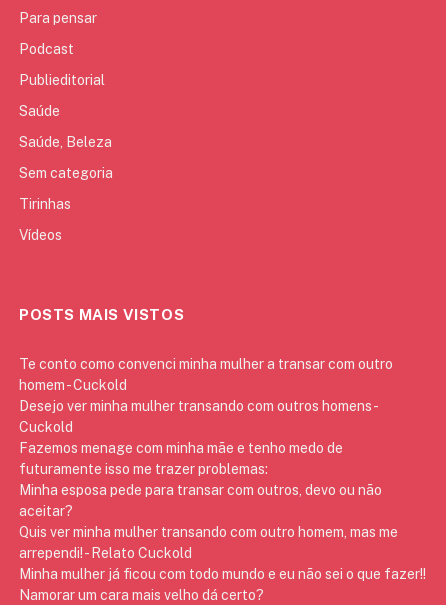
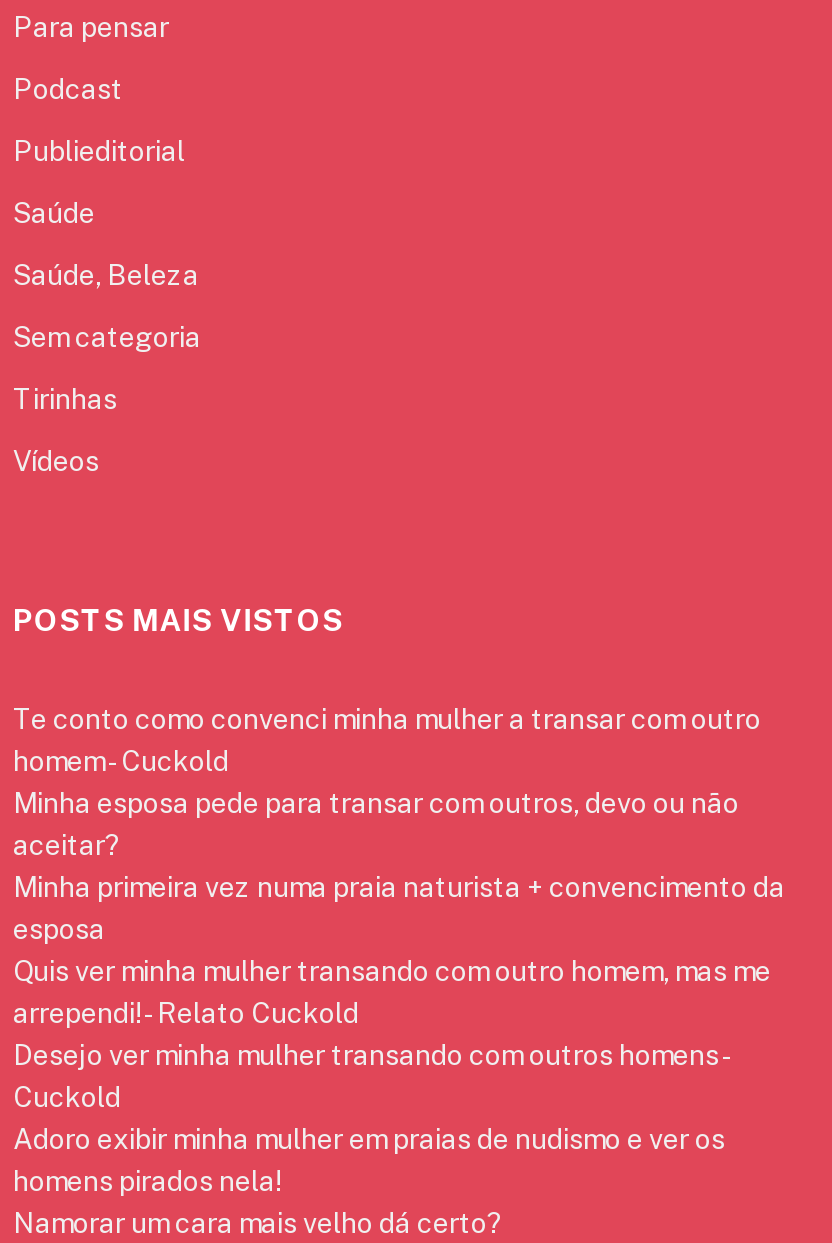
+ Minha primeira vez numa praia naturista + convencimento da
+ esposa

moved down: Desejo ver minha mulher transando com outros homens - | Cuckold

- Fazemos menage com minha mãe e tenho medo de
- futuramente isso me trazer problemas:
- Minha mulher já ficou com todo mundo e eu não sei o que fazer!!
+ Adoro exibir minha mulher em praias de nudismo e ver os
+ homens pirados nela!

moved up: Minha esposa pede para transar com outros, devo ou não | aceitar? | Quis ver minha mulher transando com outro homem, mas me | arrependi! - Relato Cuckold
